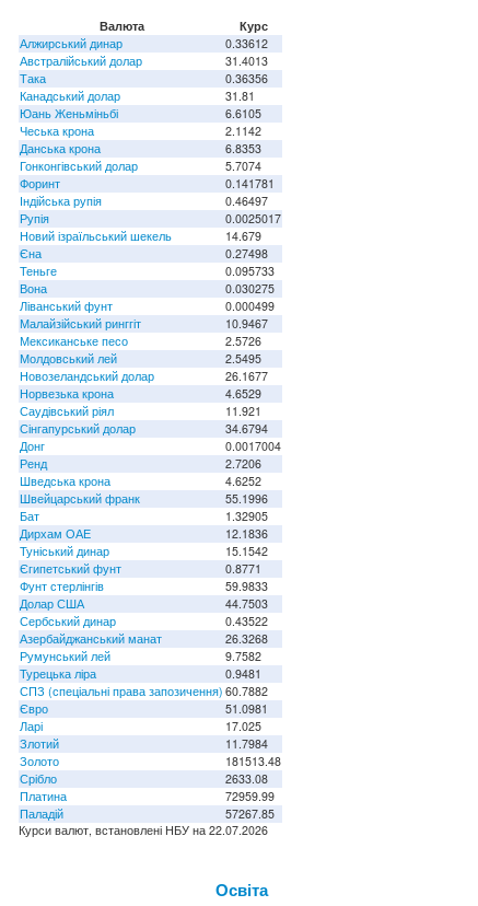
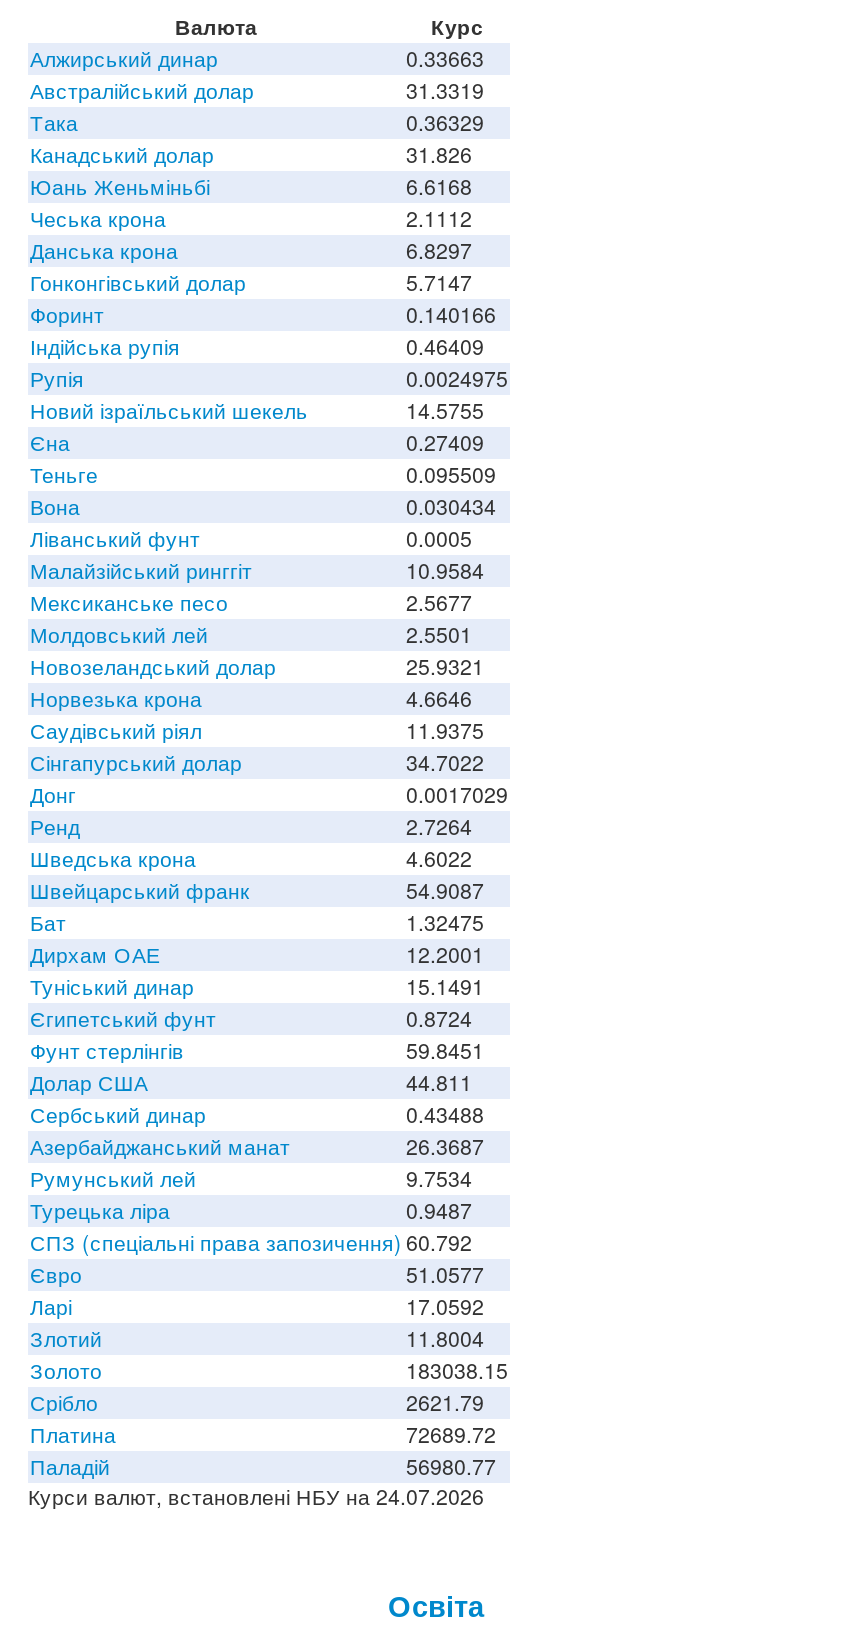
- 0.33612
+ 0.33663

- 31.4013
+ 31.3319

- 0.36356
+ 0.36329

- 31.81
+ 31.826

- 6.6105
+ 6.6168

- 2.1142
+ 2.1112

- 6.8353
+ 6.8297

- 5.7074
+ 5.7147

- 0.141781
+ 0.140166

- 0.46497
+ 0.46409

- 0.0025017
+ 0.0024975

- 14.679
+ 14.5755

- 0.27498
+ 0.27409

- 0.095733
+ 0.095509

- 0.030275
+ 0.030434

- 0.000499
+ 0.0005

- 10.9467
+ 10.9584

- 2.5726
+ 2.5677

- 2.5495
+ 2.5501

- 26.1677
+ 25.9321

- 4.6529
+ 4.6646

- 11.921
+ 11.9375

- 34.6794
+ 34.7022

- 0.0017004
+ 0.0017029

- 2.7206
+ 2.7264

- 4.6252
+ 4.6022

- 55.1996
+ 54.9087

- 1.32905
+ 1.32475

- 12.1836
+ 12.2001

- 15.1542
+ 15.1491

- 0.8771
+ 0.8724

- 59.9833
+ 59.8451

- 44.7503
+ 44.811

- 0.43522
+ 0.43488

- 26.3268
+ 26.3687

- 9.7582
+ 9.7534

- 0.9481
+ 0.9487

- СПЗ (спеціальні права запозичення) 60.7882
+ СПЗ (спеціальні права запозичення) 60.792

- 51.0981
+ 51.0577

- 17.025
+ 17.0592

- 11.7984
+ 11.8004

- 181513.48
+ 183038.15

- 2633.08
+ 2621.79

- 72959.99
+ 72689.72

- 57267.85
+ 56980.77

- Курси валют, встановлені НБУ на 22.07.2026
+ Курси валют, встановлені НБУ на 24.07.2026
